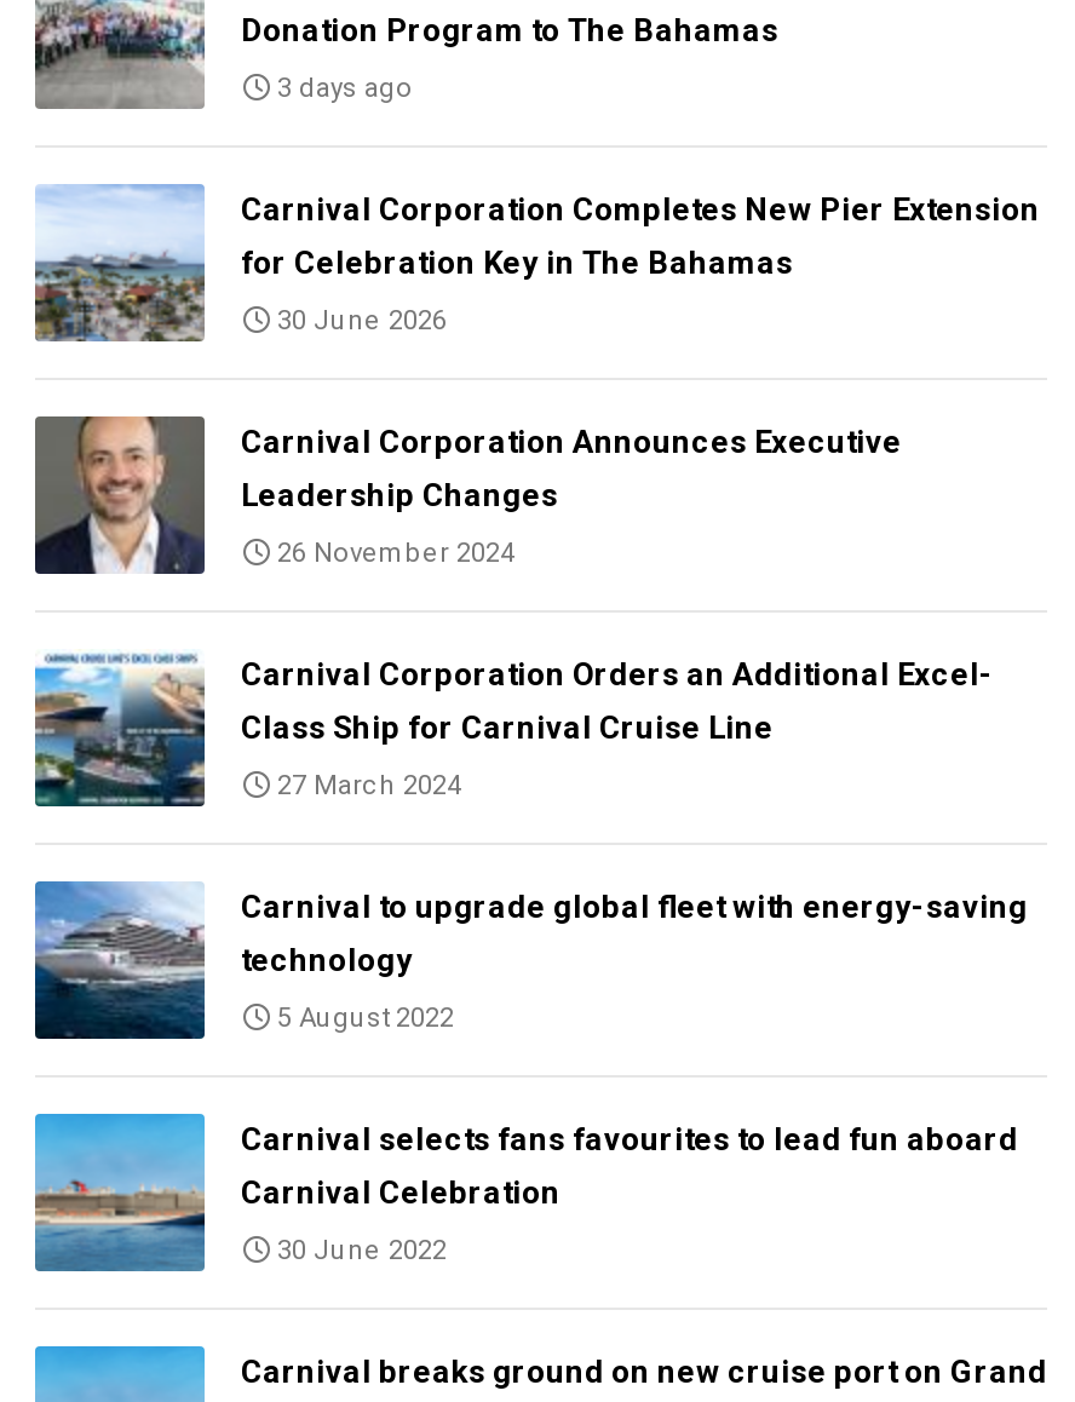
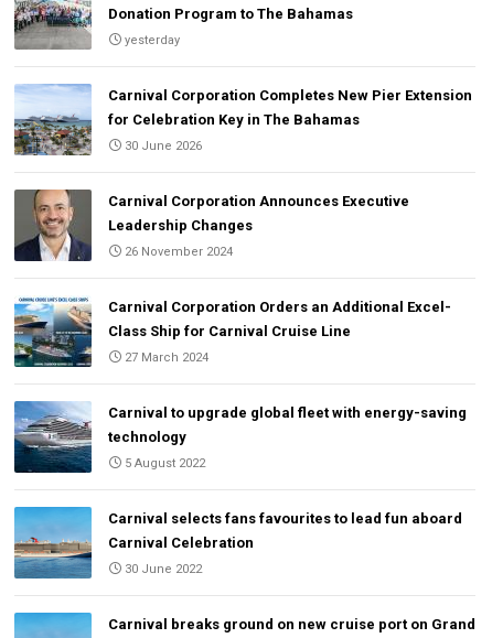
- 3 days ago
+ yesterday
